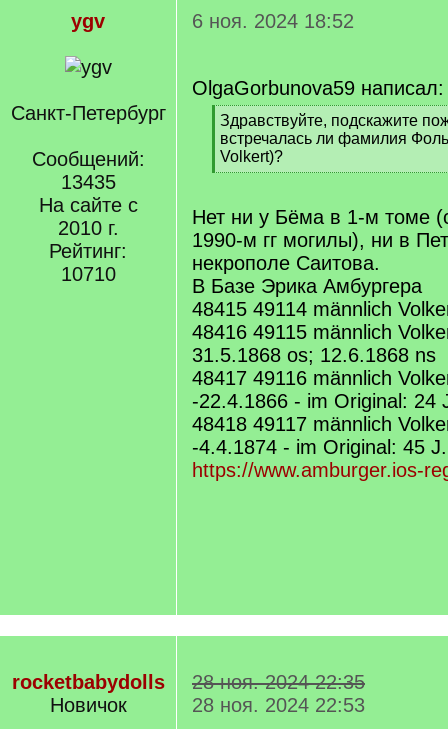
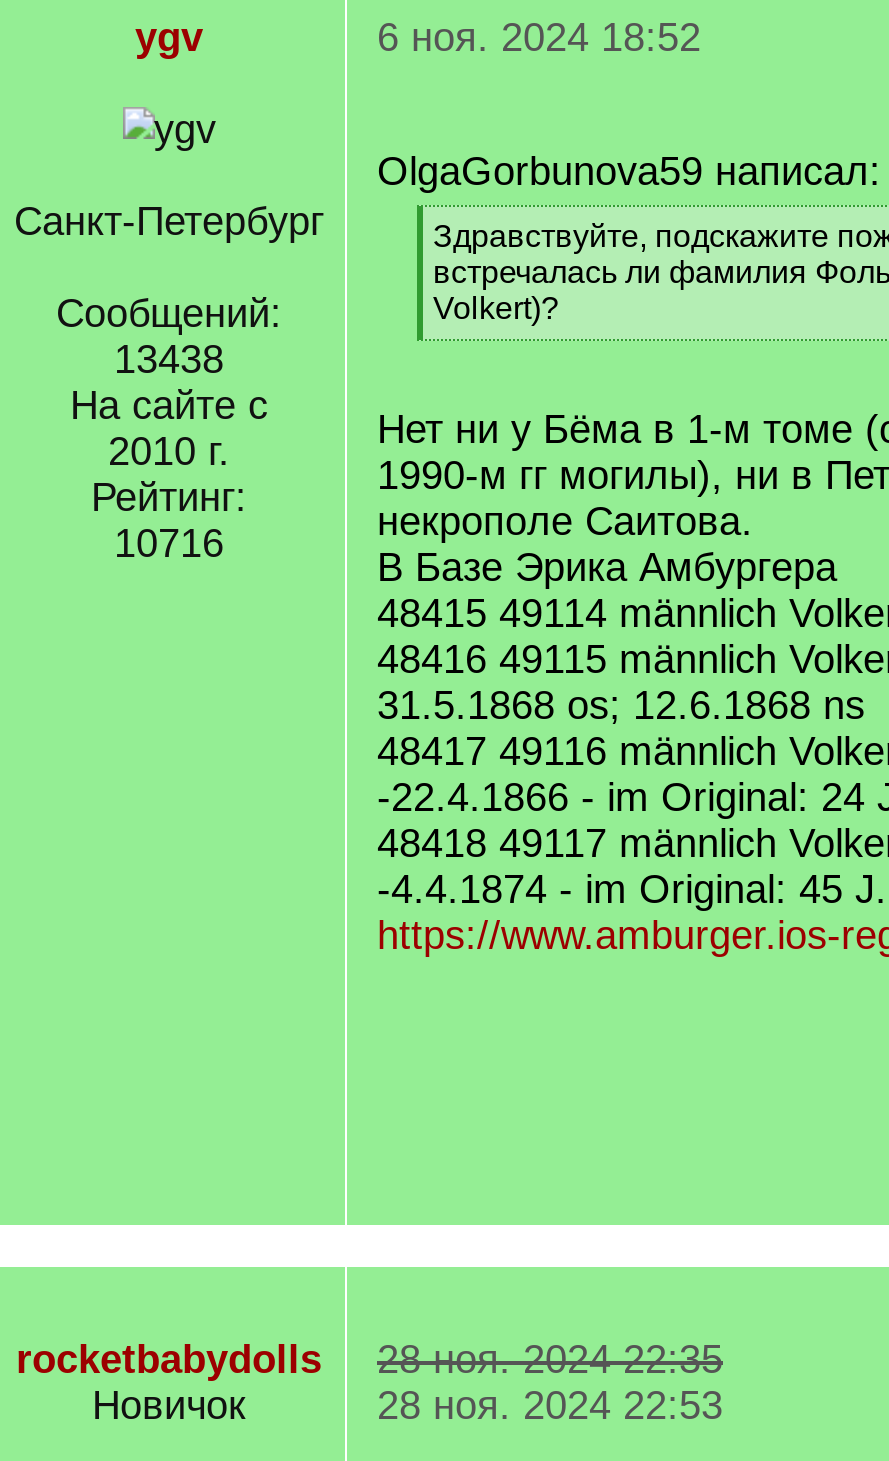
- 13435
+ 13438

- 10710
+ 10716
